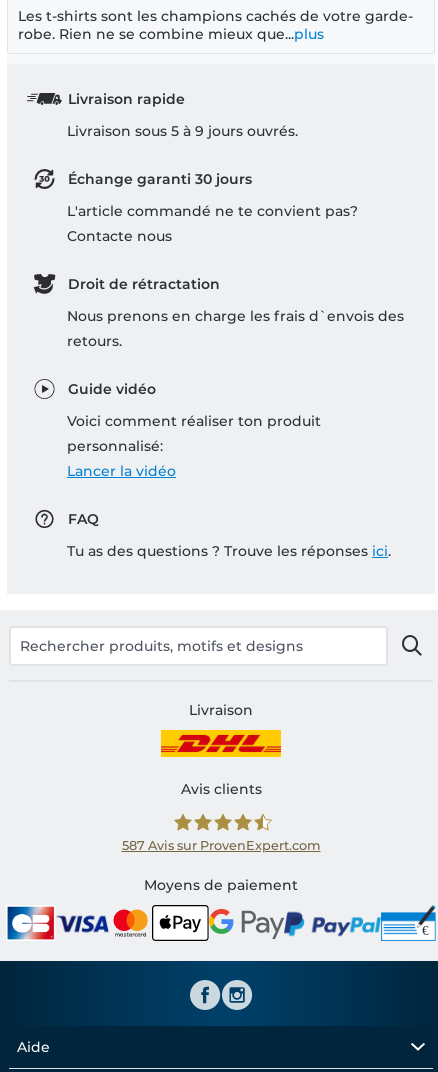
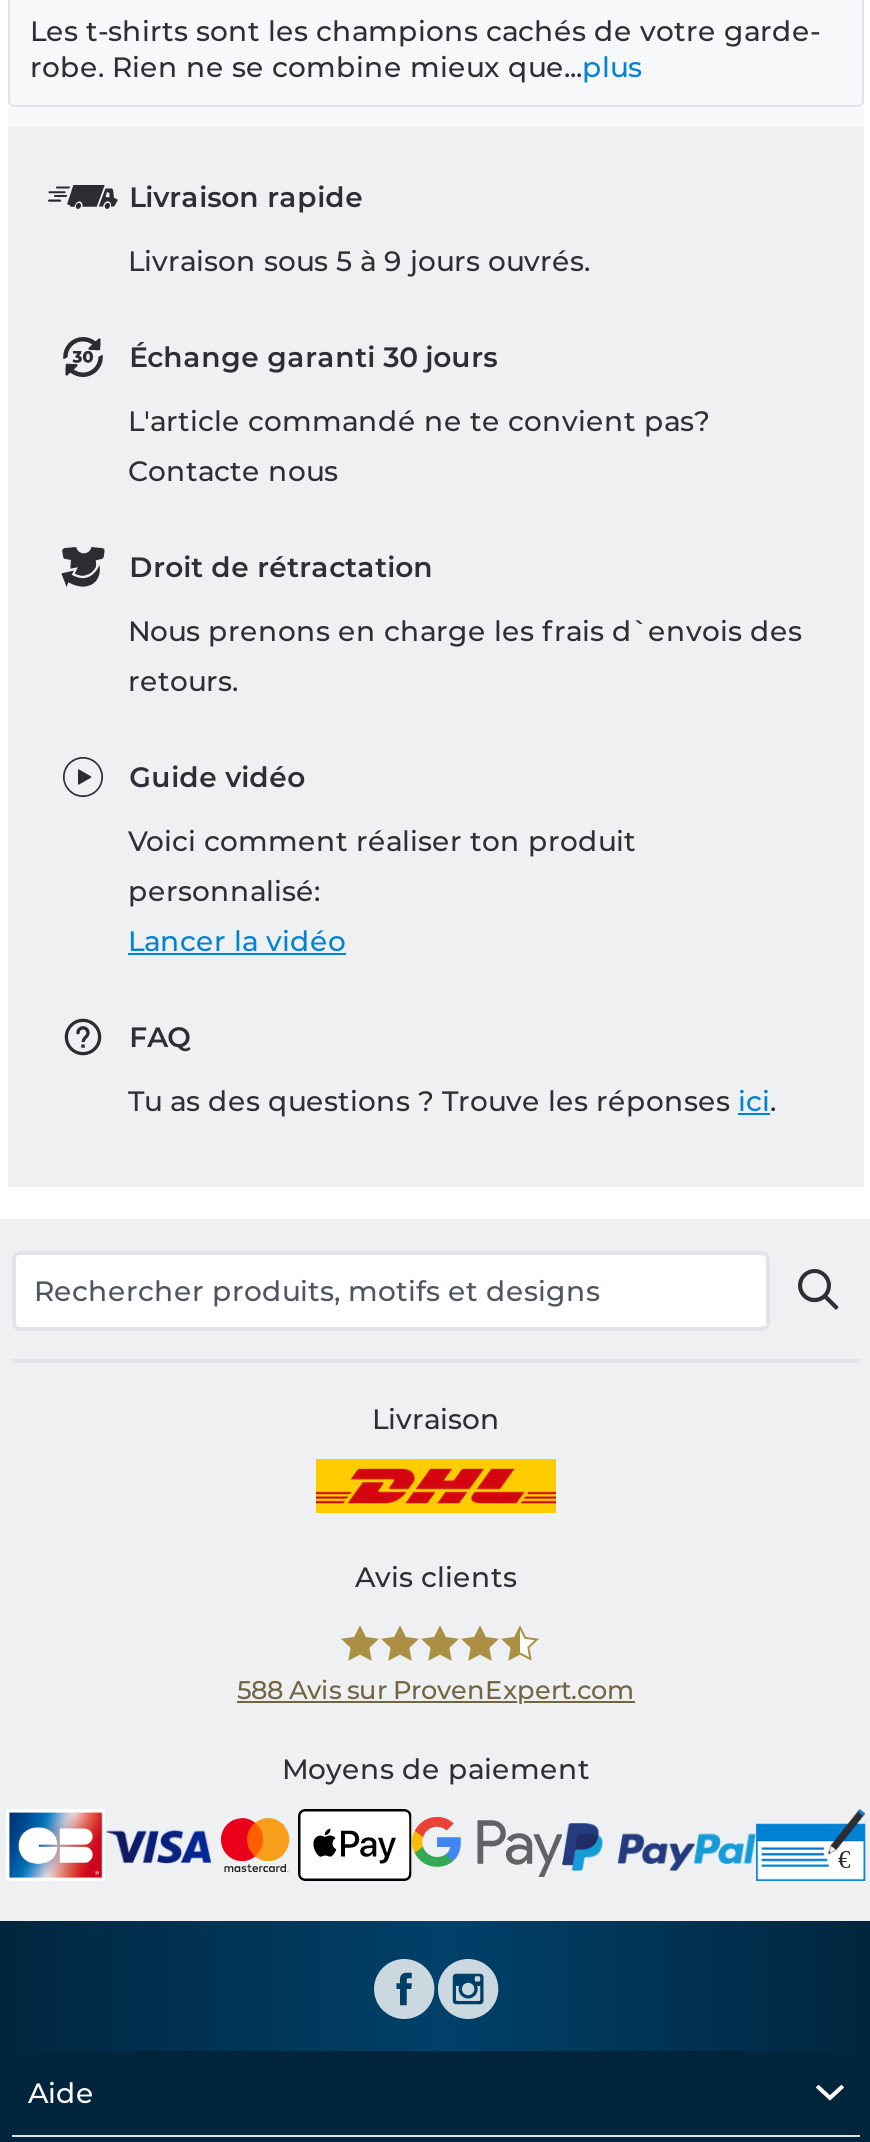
- 587 Avis sur ProvenExpert.com
+ 588 Avis sur ProvenExpert.com
